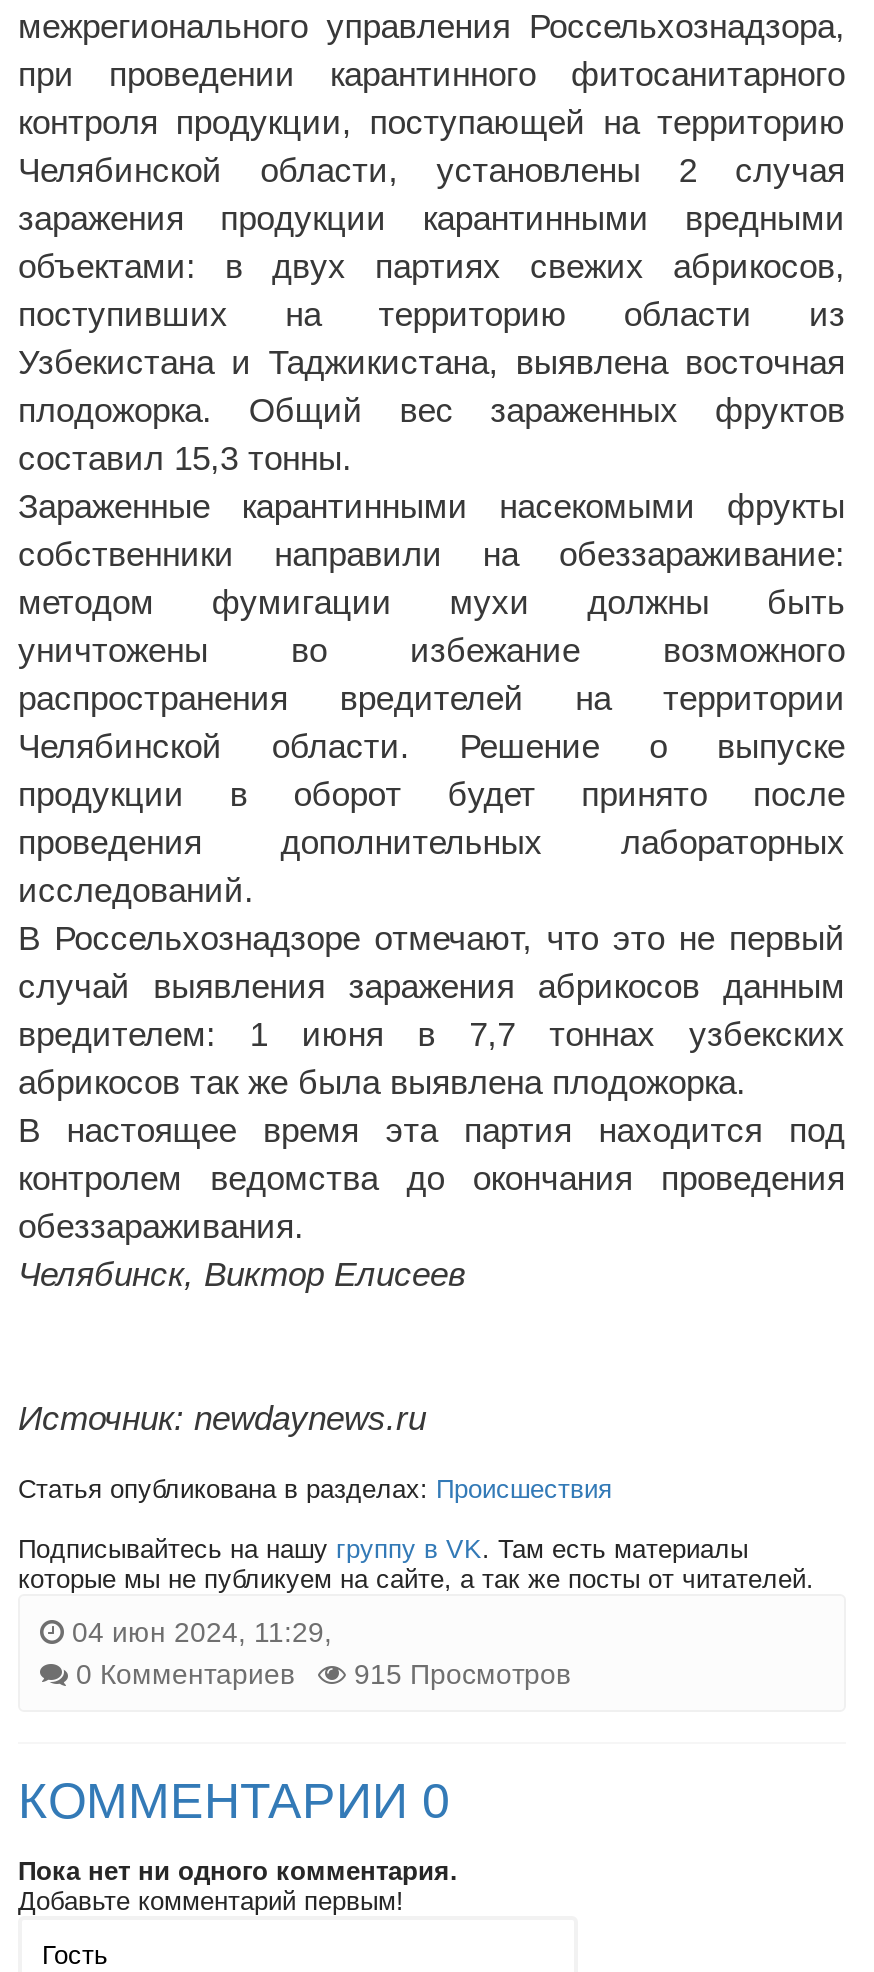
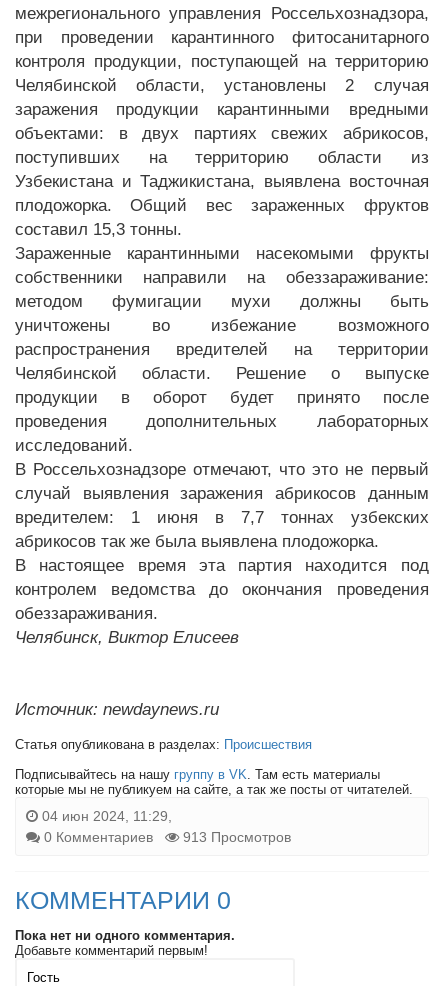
- 0 Комментариев 915 Просмотров
+ 0 Комментариев 913 Просмотров
